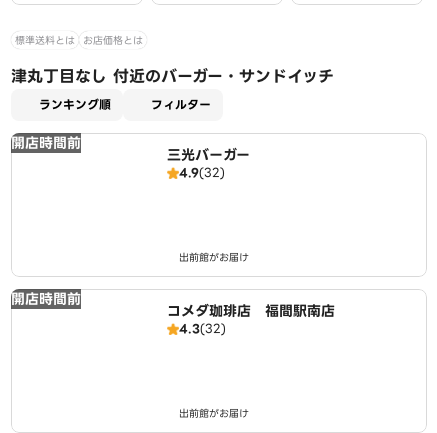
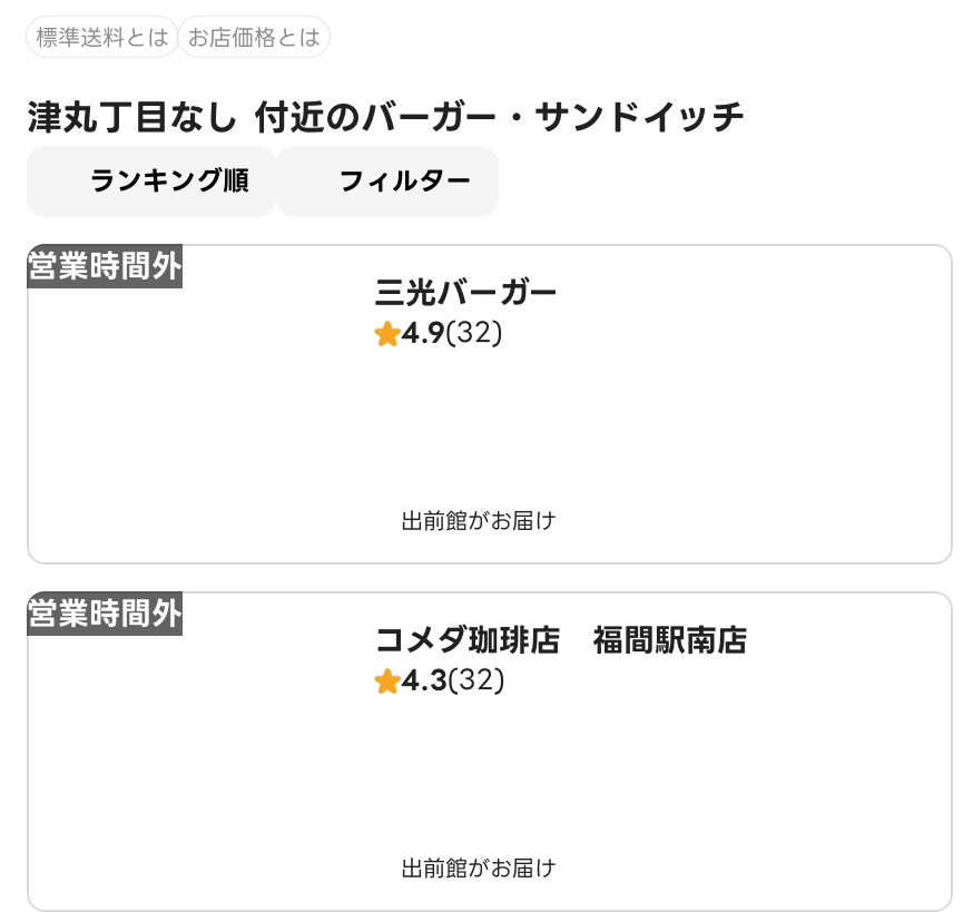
- 開店時間前
+ 営業時間外

- 開店時間前
+ 営業時間外
